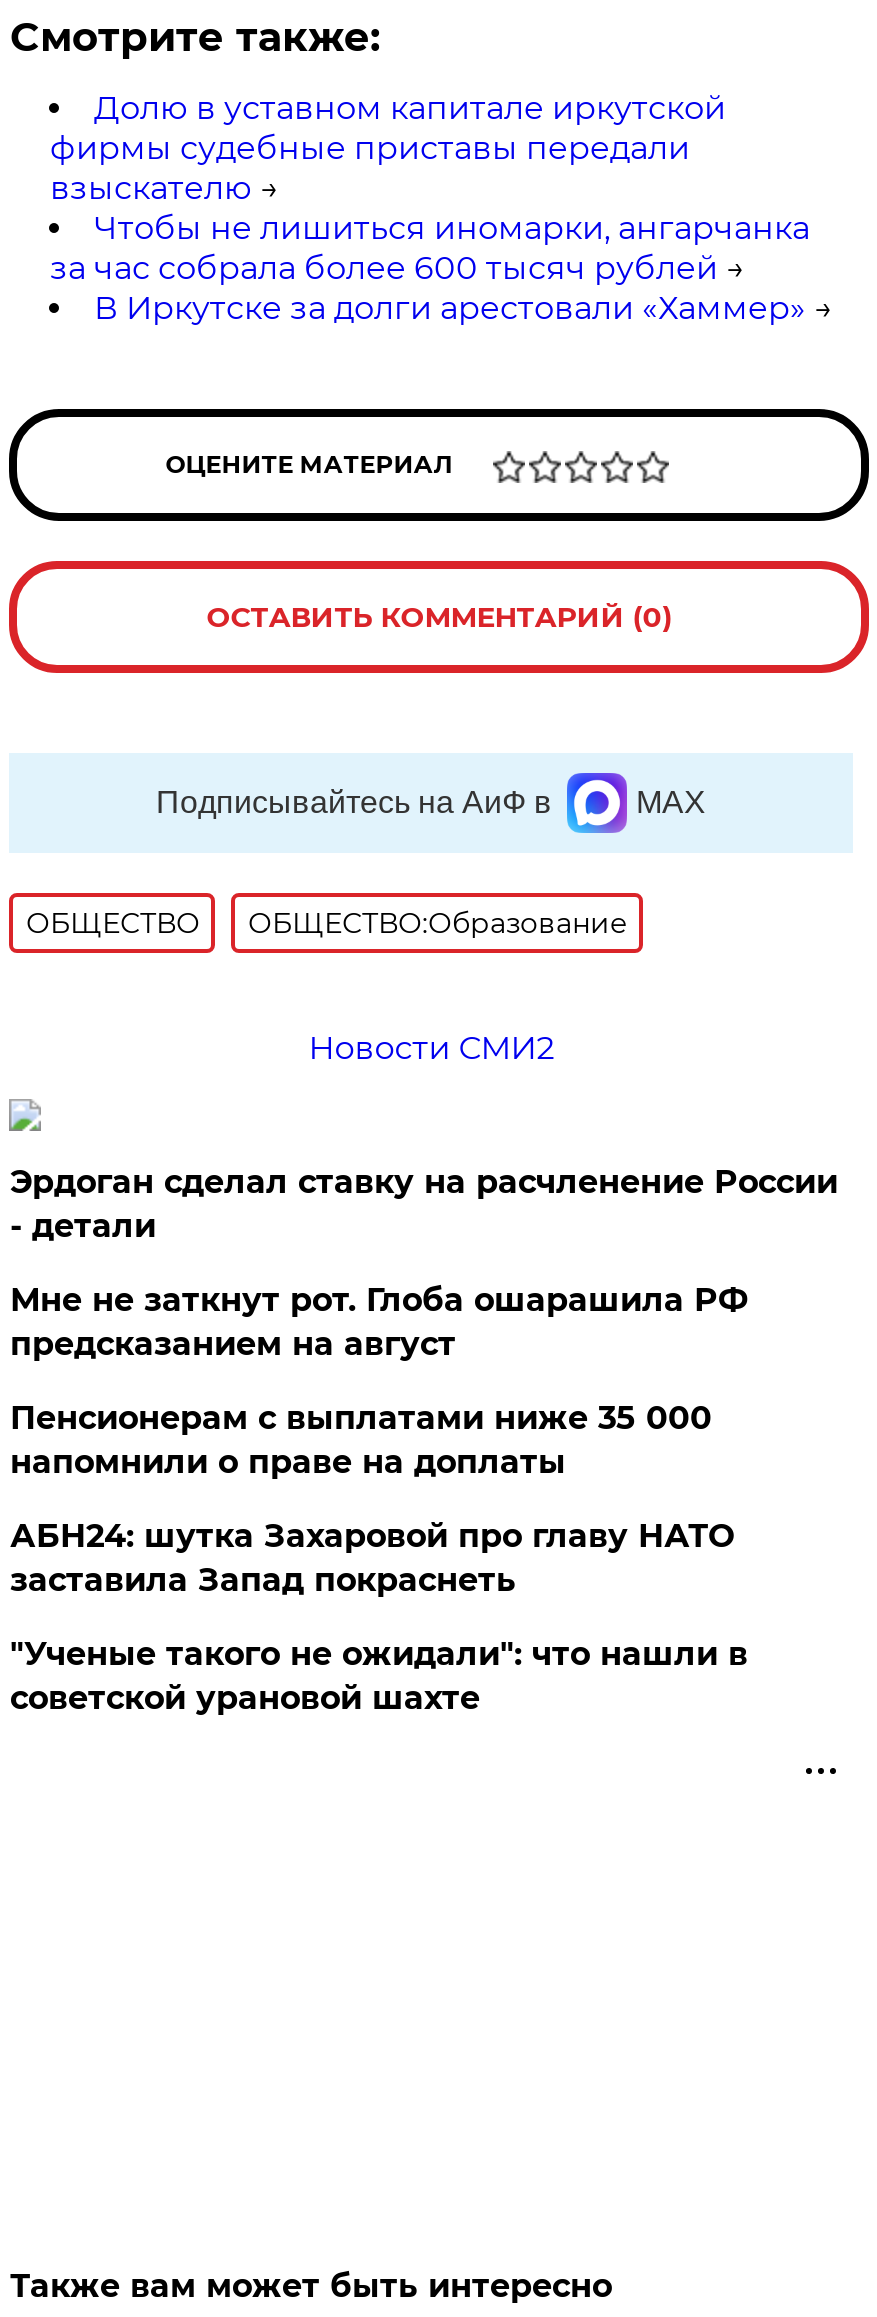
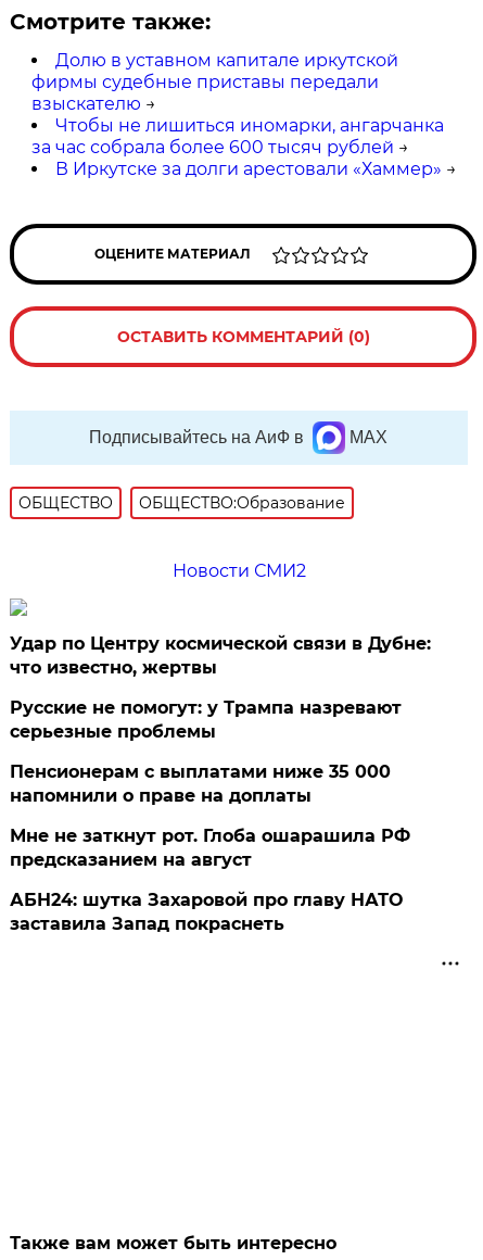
+ Русские не помогут: у Трампа назревают
+ серьезные проблемы

- Эрдоган сделал ставку на расчленение России
- - детали
+ Удар по Центру космической связи в Дубне:
+ что известно, жертвы

moved down: Мне не заткнут рот. Глоба ошарашила РФ | предсказанием на август

moved down: АБН24: шутка Захаровой про главу НАТО | заставила Запад покраснеть

- "Ученые такого не ожидали": что нашли в
- советской урановой шахте
